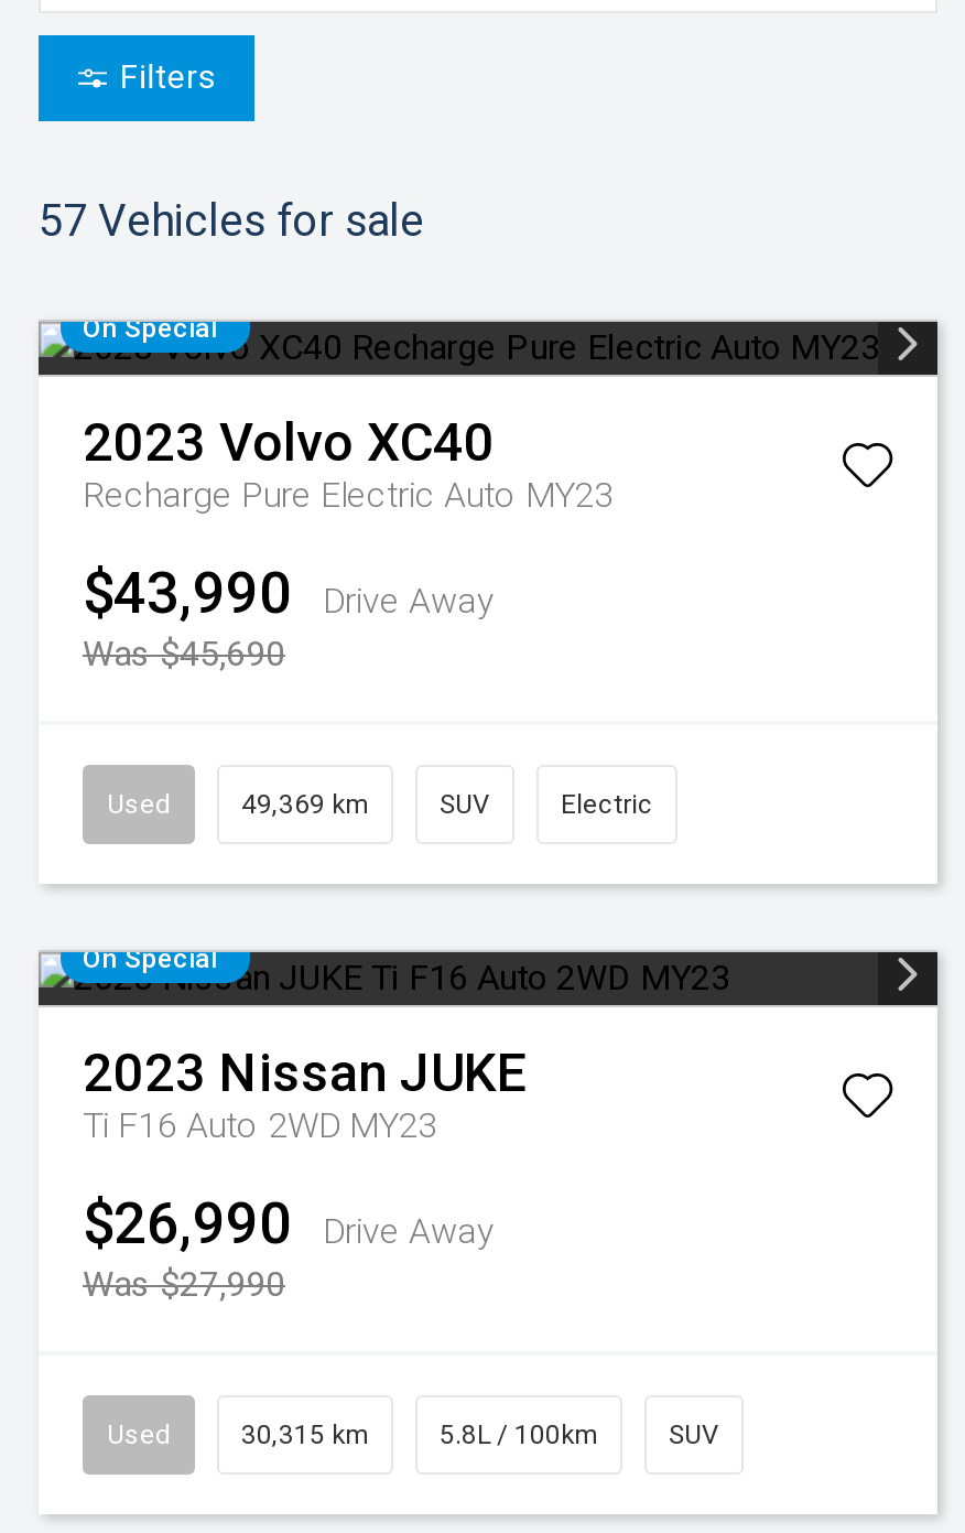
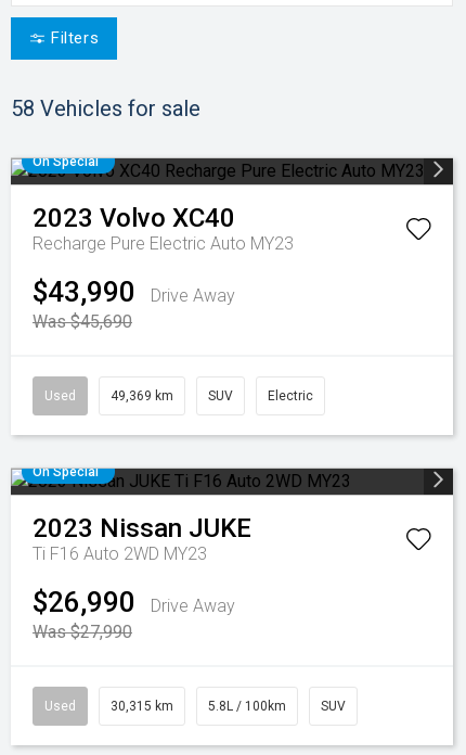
- 57 Vehicles for sale
+ 58 Vehicles for sale
